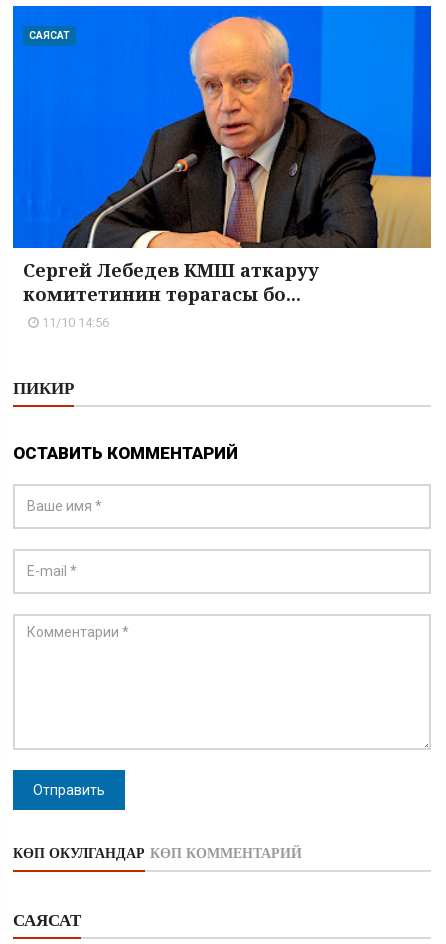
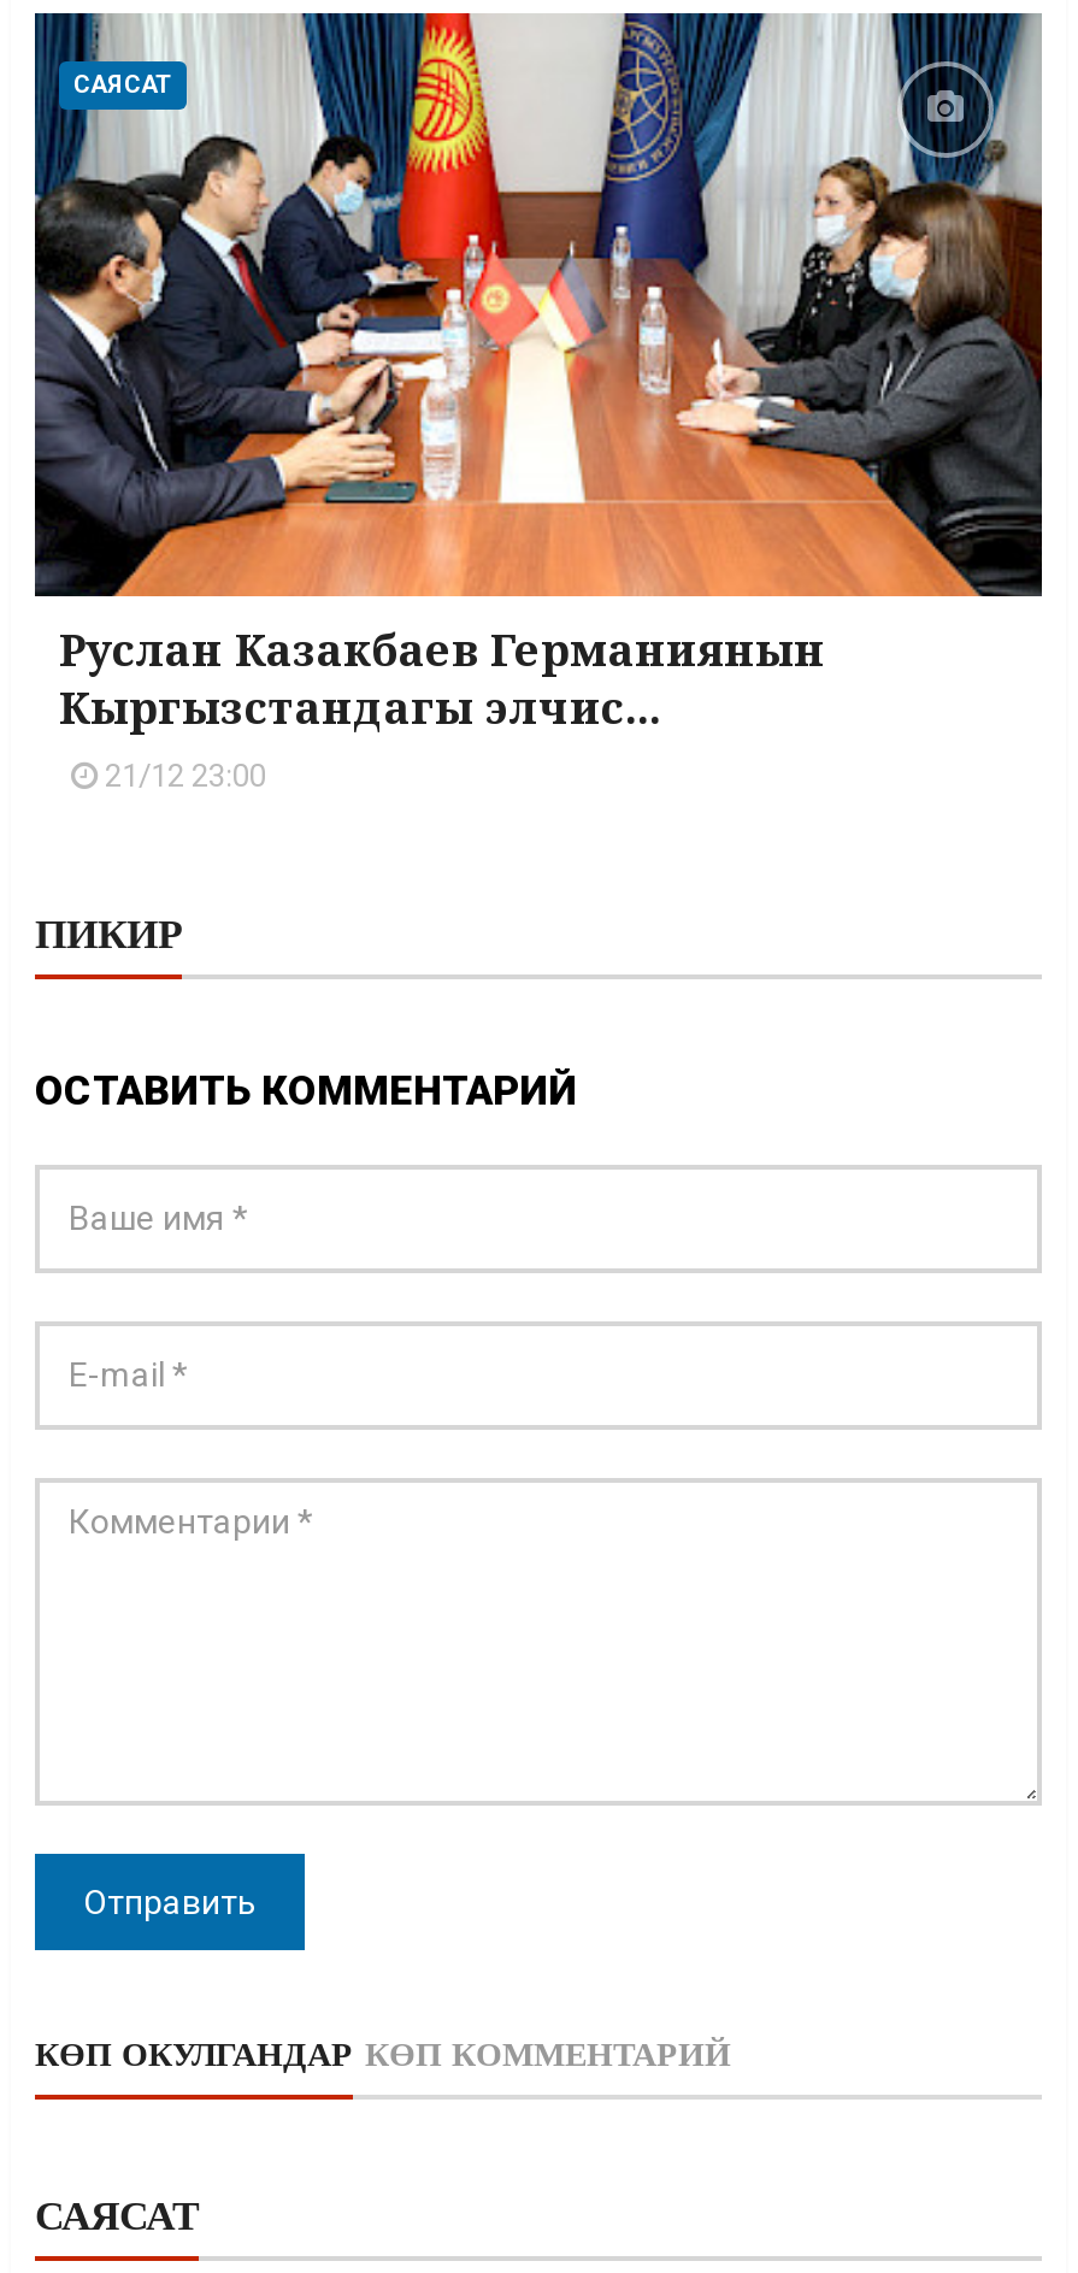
- [image]
- Сергей Лебедев КМШ аткаруу
- комитетинин төрагасы бо...
- 11/10 14:56
+ [image]
+ Руслан Казакбаев Германиянын
+ Кыргызстандагы элчис...
+ 21/12 23:00
